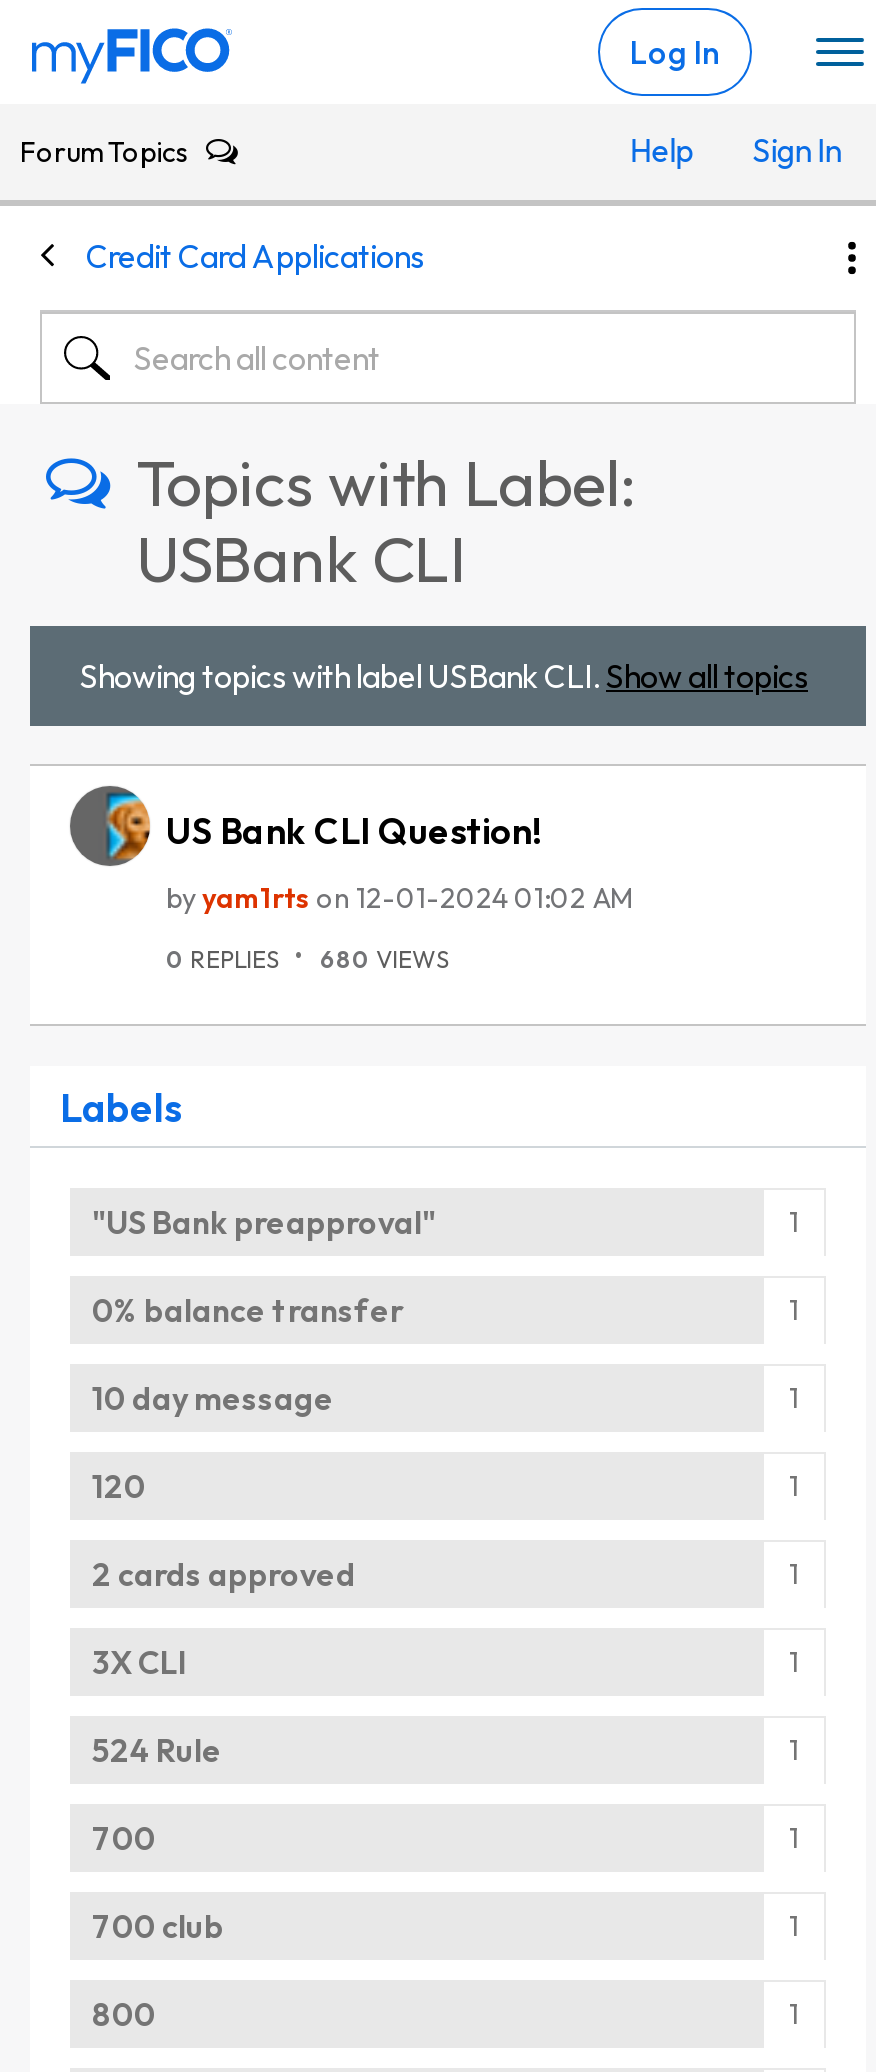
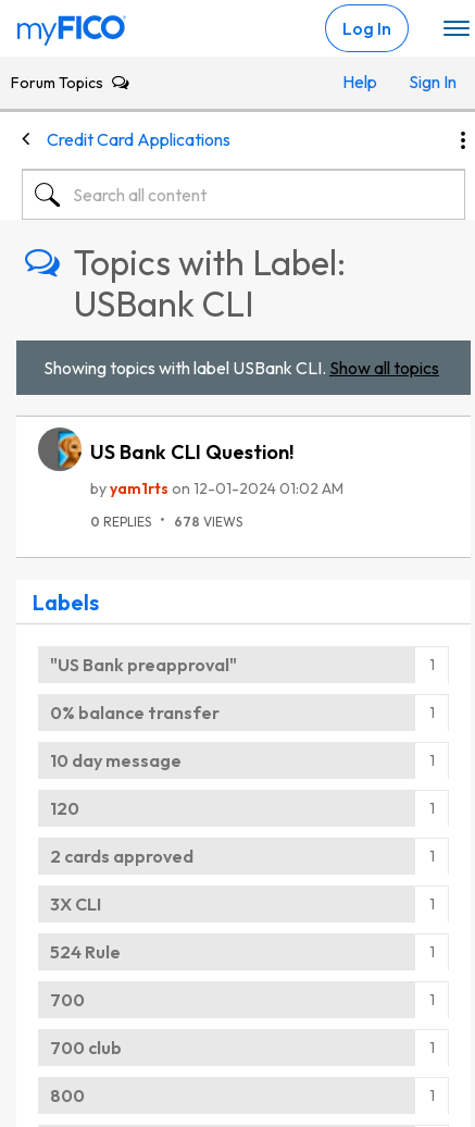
- 680 VIEWS
+ 678 VIEWS
